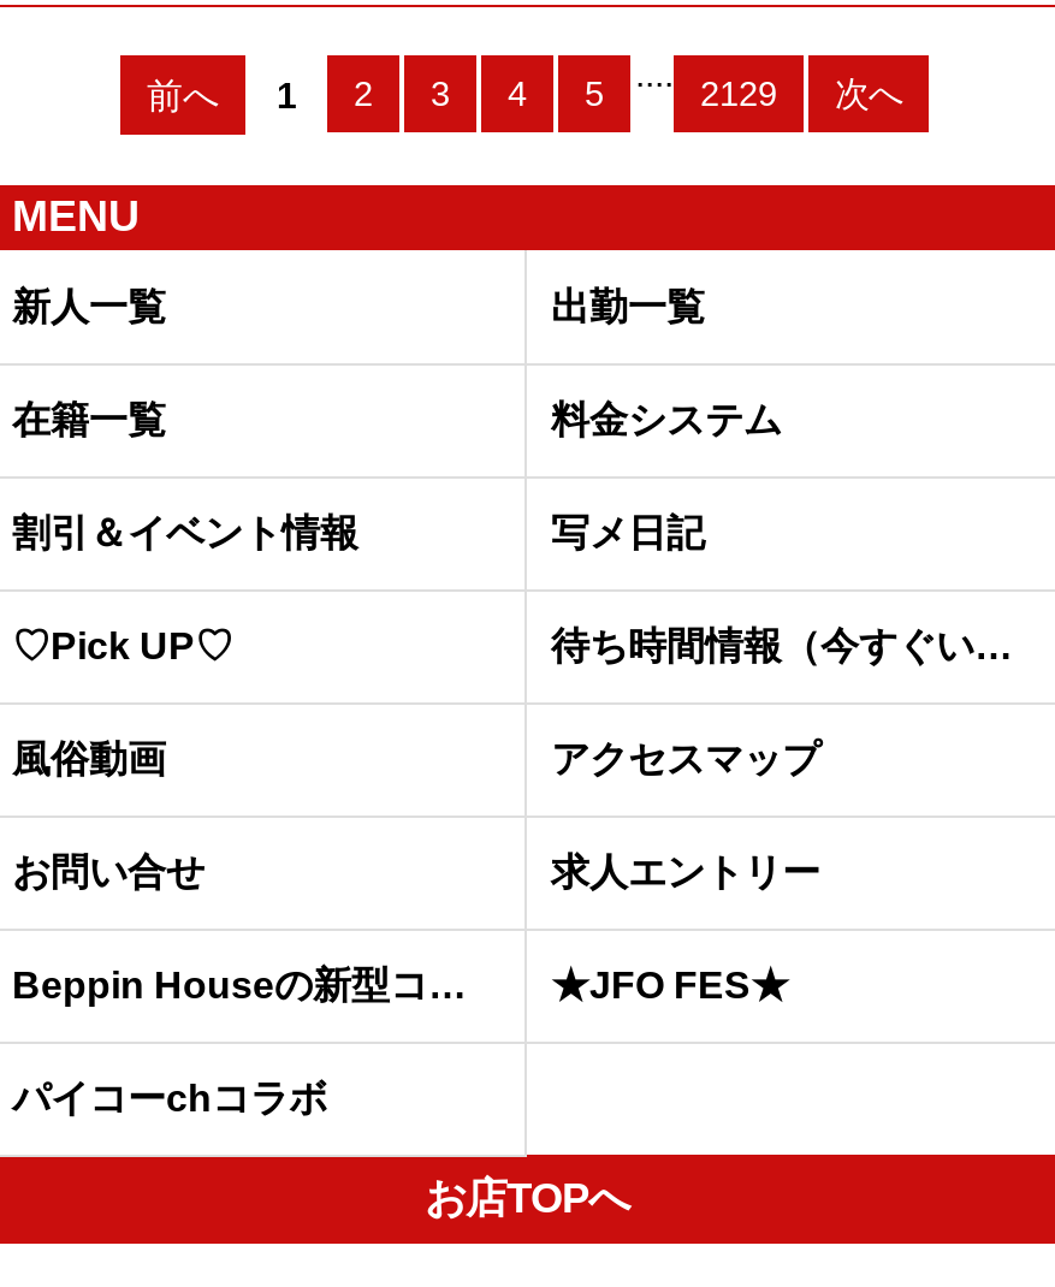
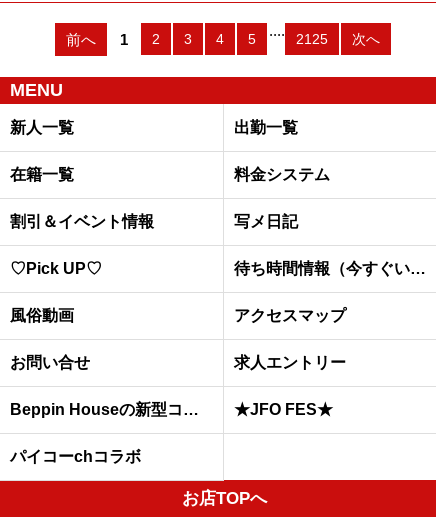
- 2129 次へ
+ 2125 次へ
